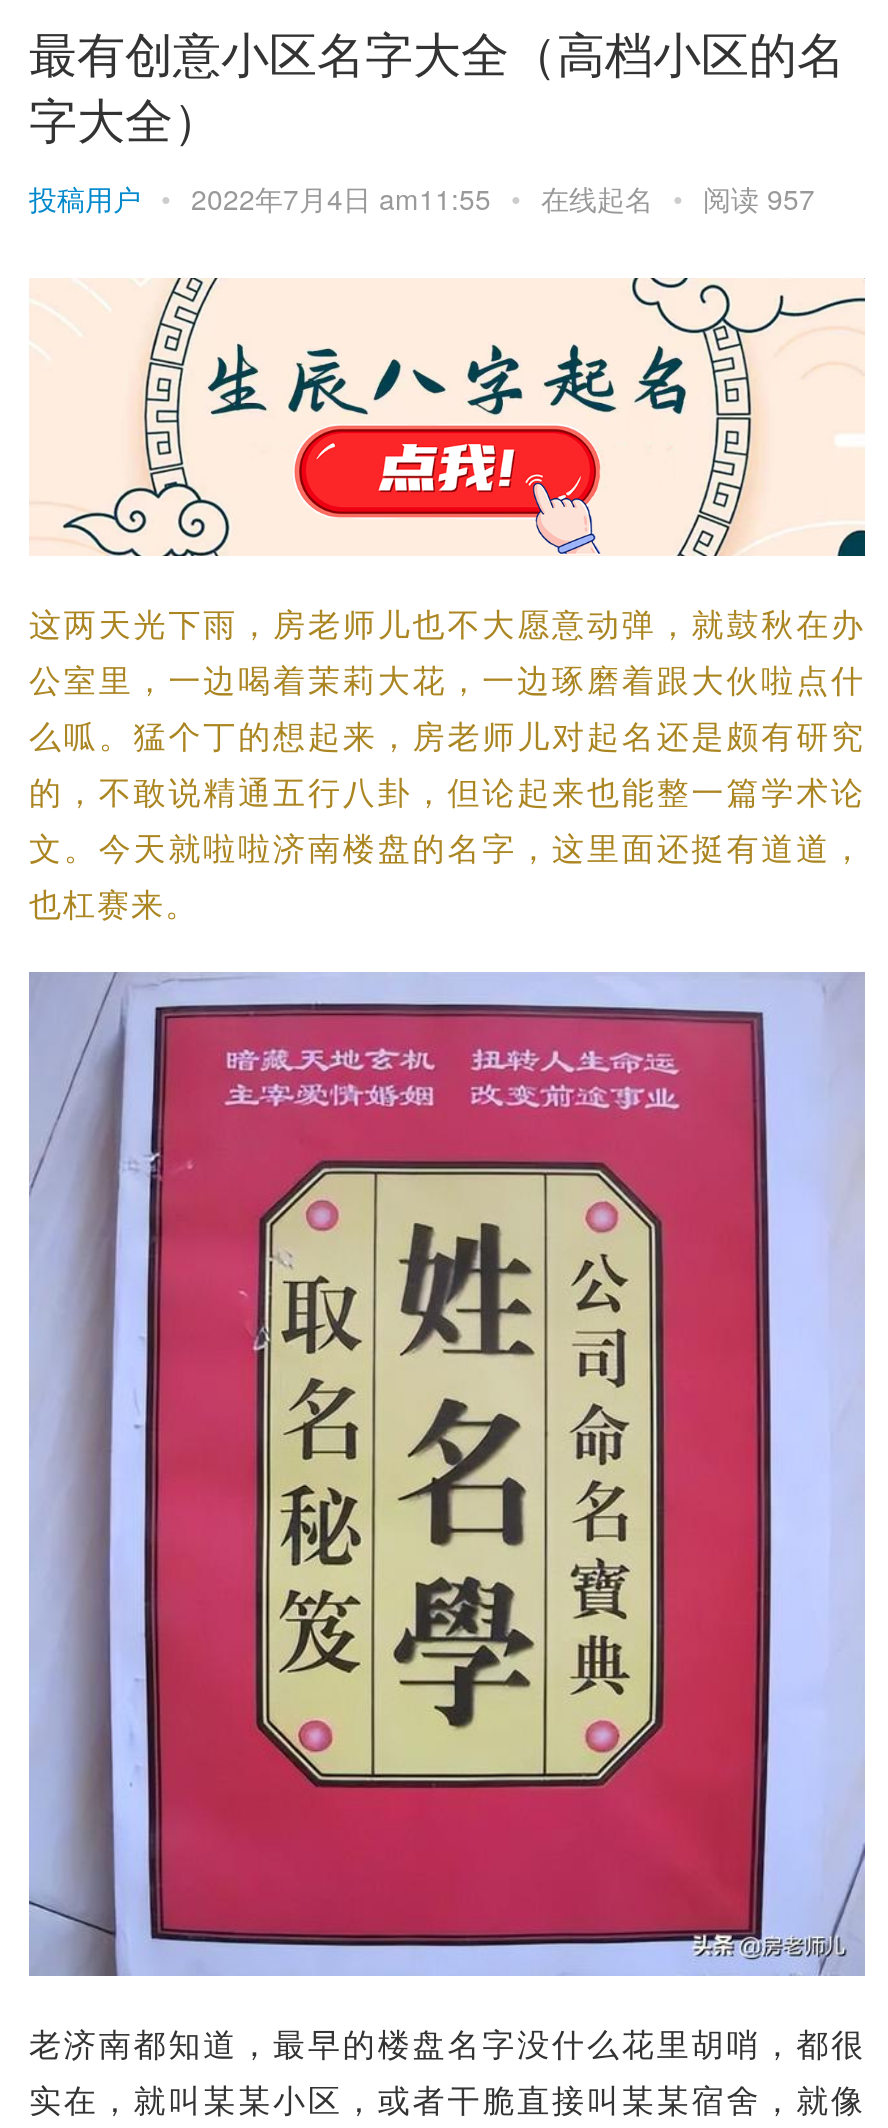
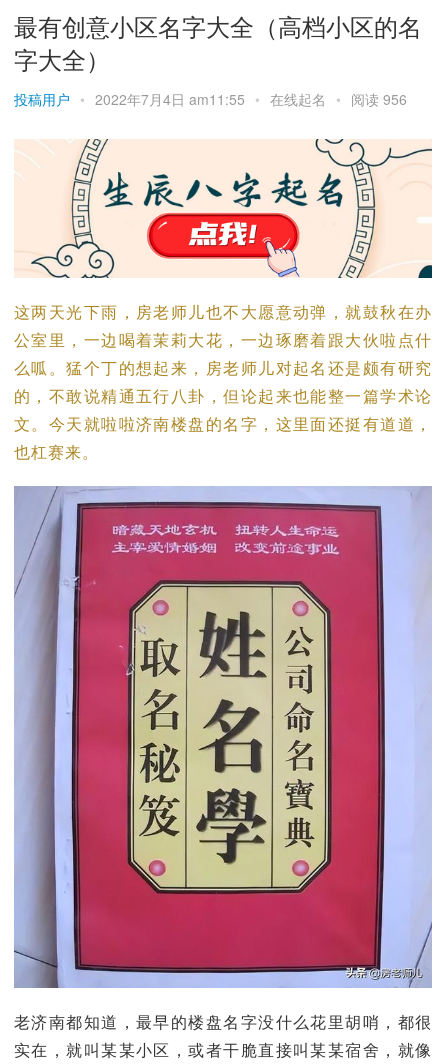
- 投稿用户 • 2022年7月4日 am11:55 • 在线起名 • 阅读 957
+ 投稿用户 • 2022年7月4日 am11:55 • 在线起名 • 阅读 956
